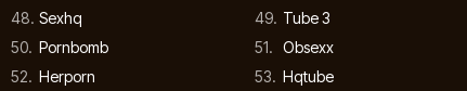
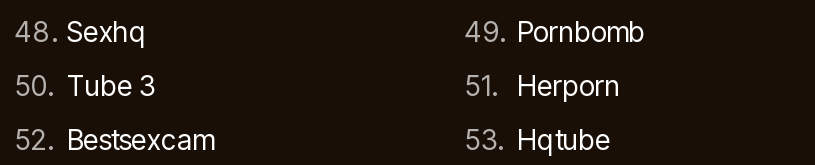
- 49. Tube 3
+ 49. Pornbomb

- 50. Pornbomb
- 51. Obsexx
+ 50. Tube 3
+ 51. Herporn

- 52. Herporn
+ 52. Bestsexcam
